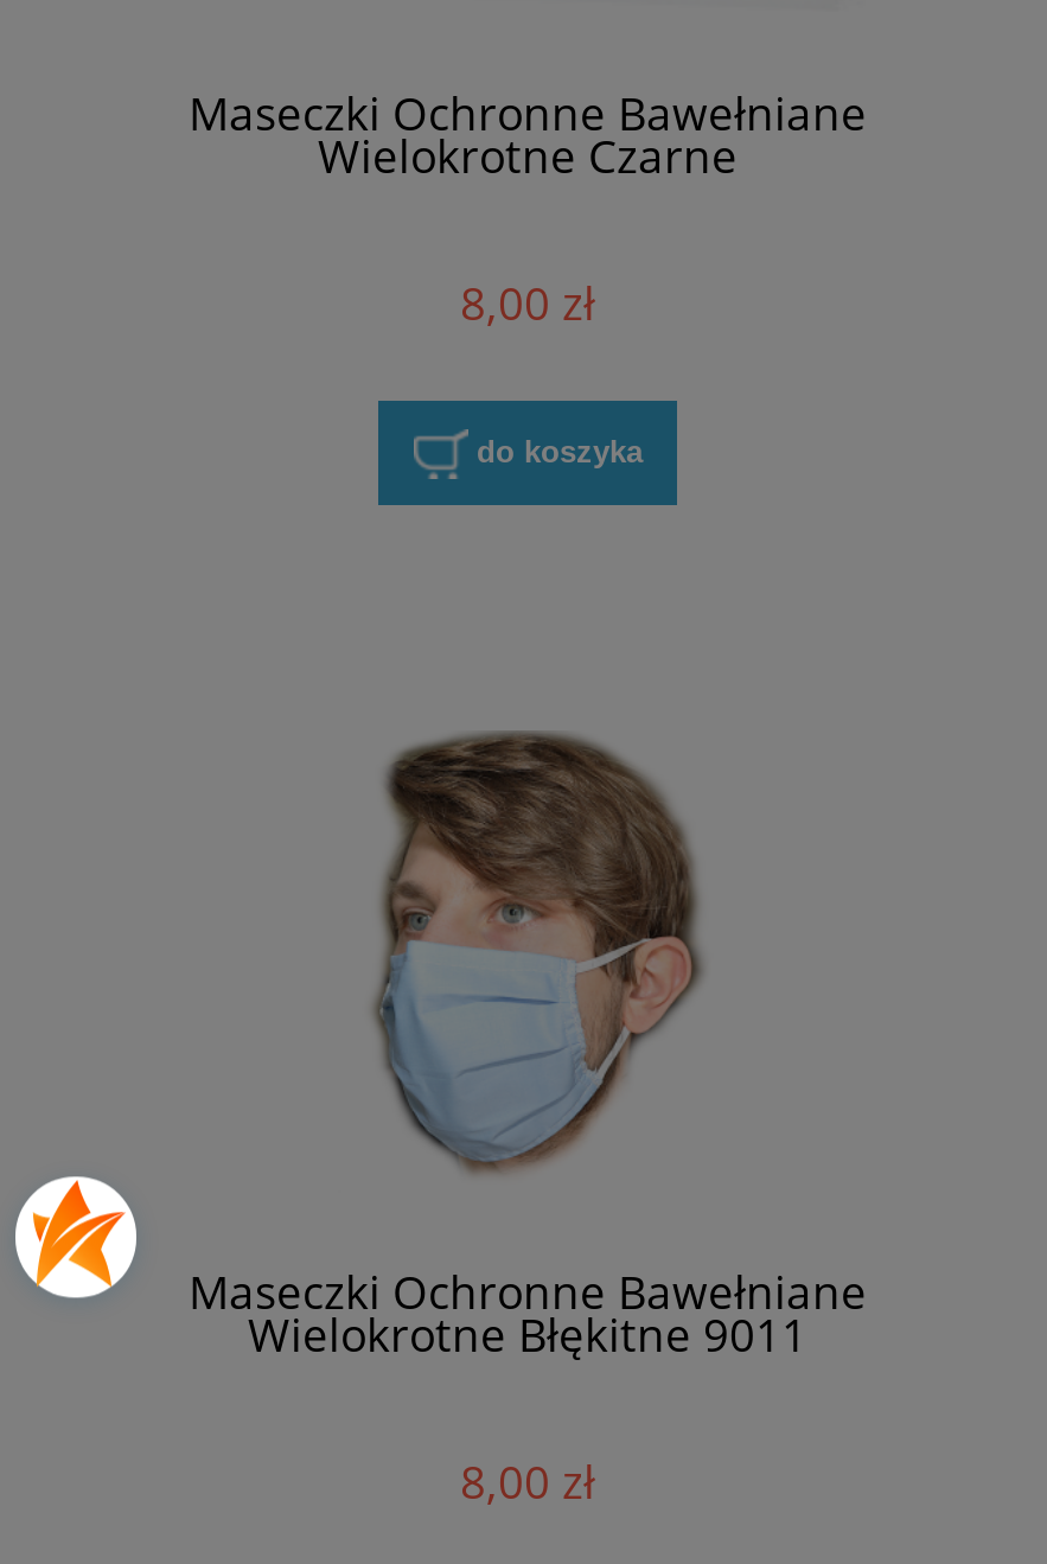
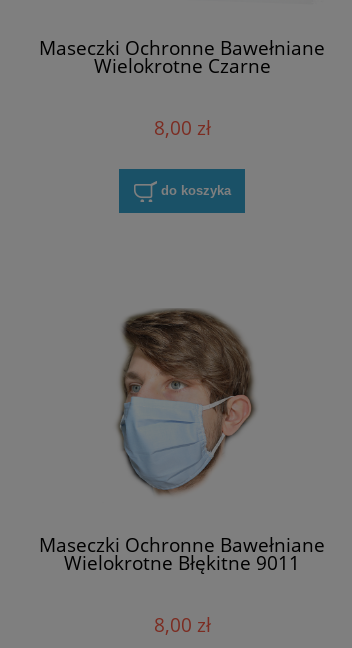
- [image]
